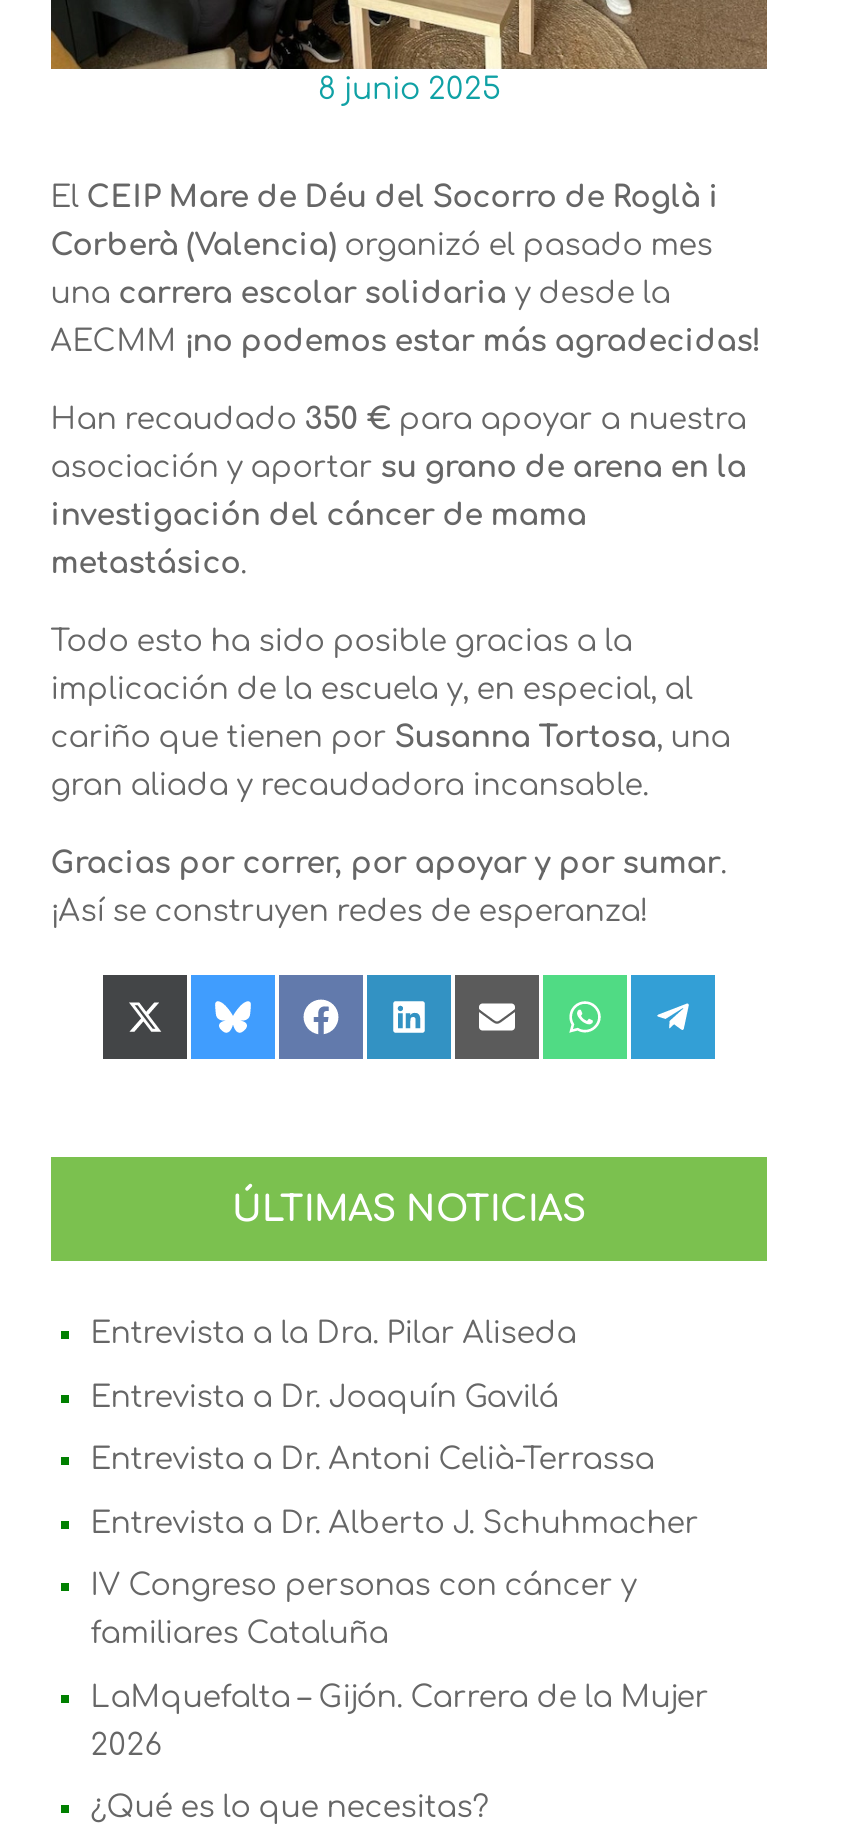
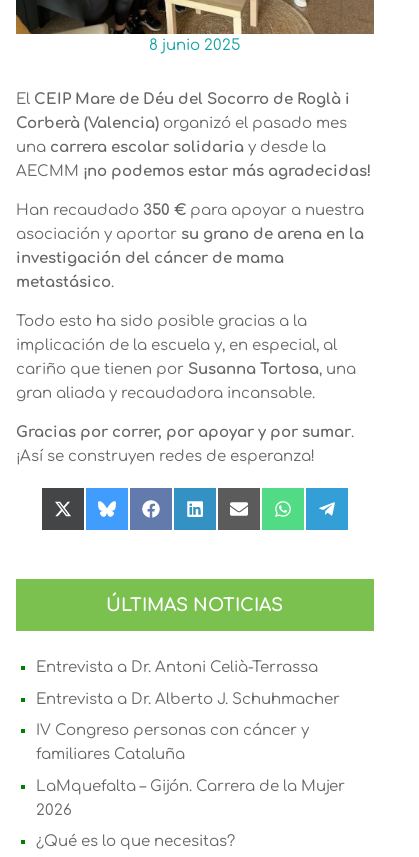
- Entrevista a la Dra. Pilar Aliseda
- Entrevista a Dr. Joaquín Gavilá
